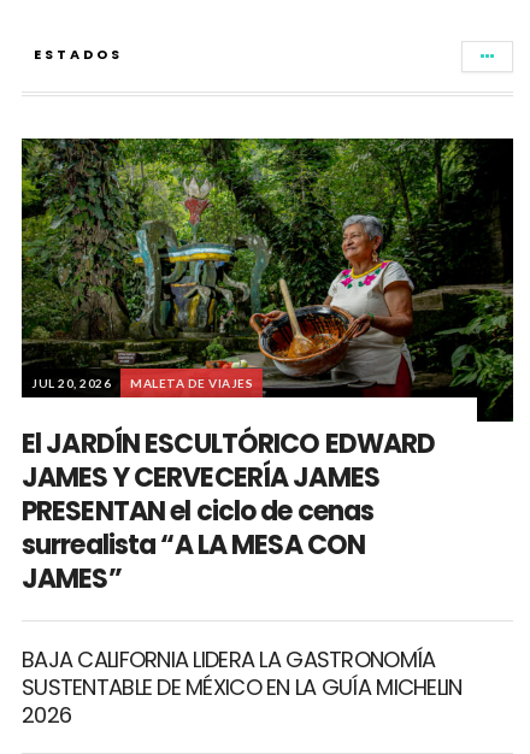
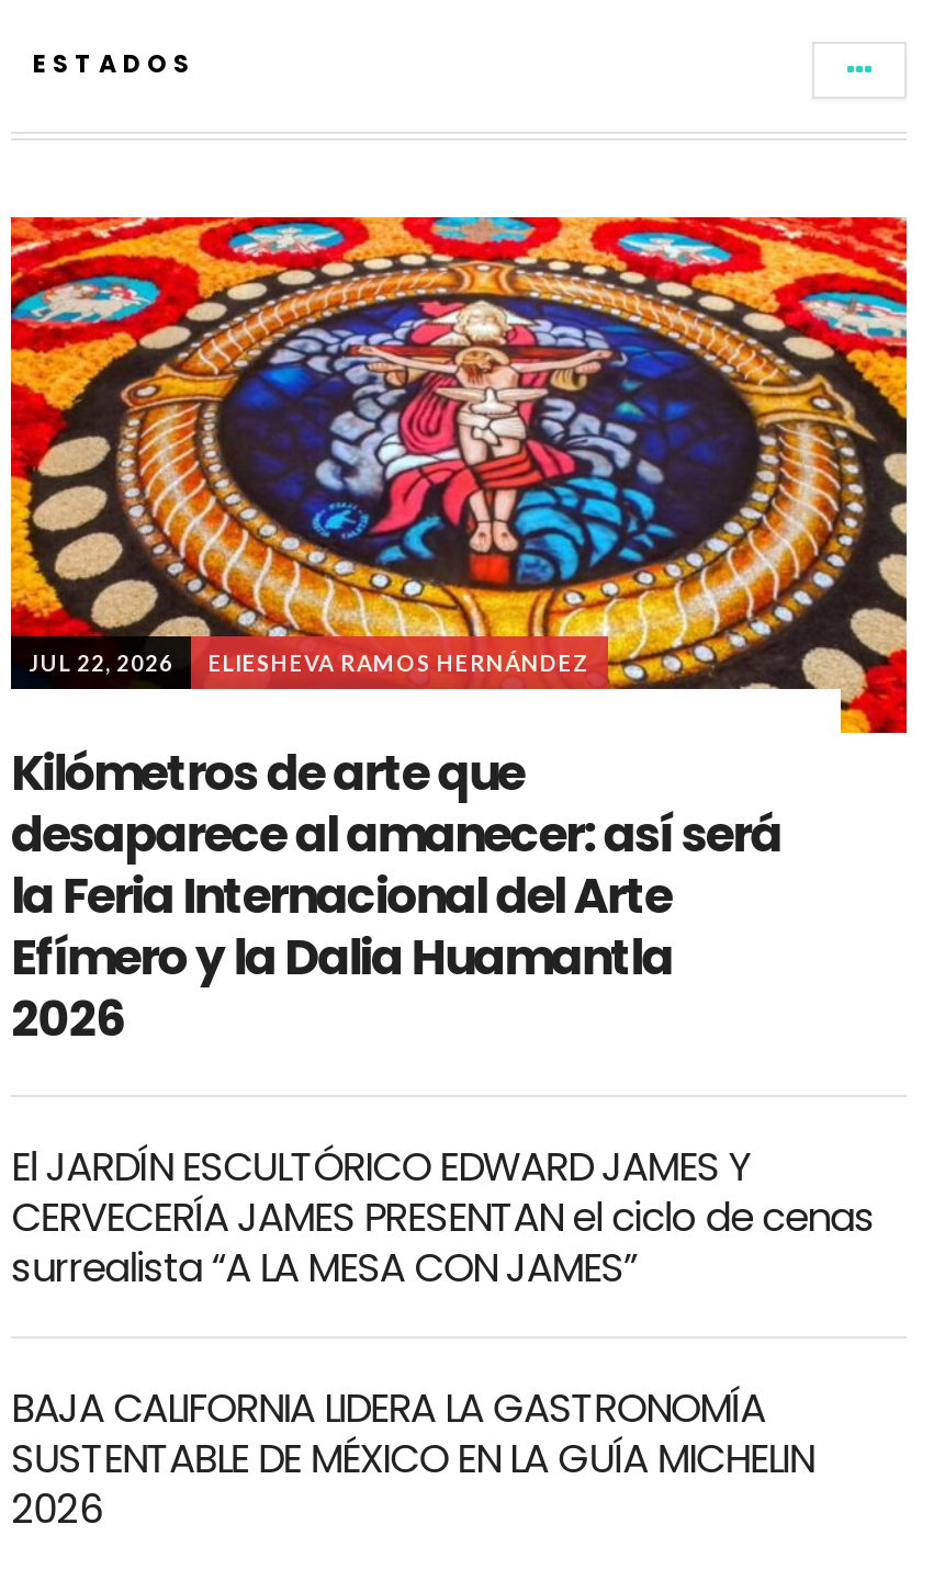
- [image]
- JUL 20, 2026
- MALETA DE VIAJES
- El JARDÍN ESCULTÓRICO EDWARD
- JAMES Y CERVECERÍA JAMES
- PRESENTAN el ciclo de cenas
- surrealista “A LA MESA CON
- JAMES”
+ [image]
+ JUL 22, 2026
+ ELIESHEVA RAMOS HERNÁNDEZ
+ Kilómetros de arte que
+ desaparece al amanecer: así será
+ la Feria Internacional del Arte
+ Efímero y la Dalia Huamantla
+ 2026
+ El JARDÍN ESCULTÓRICO EDWARD JAMES Y
+ CERVECERÍA JAMES PRESENTAN el ciclo de cenas
+ surrealista “A LA MESA CON JAMES”
